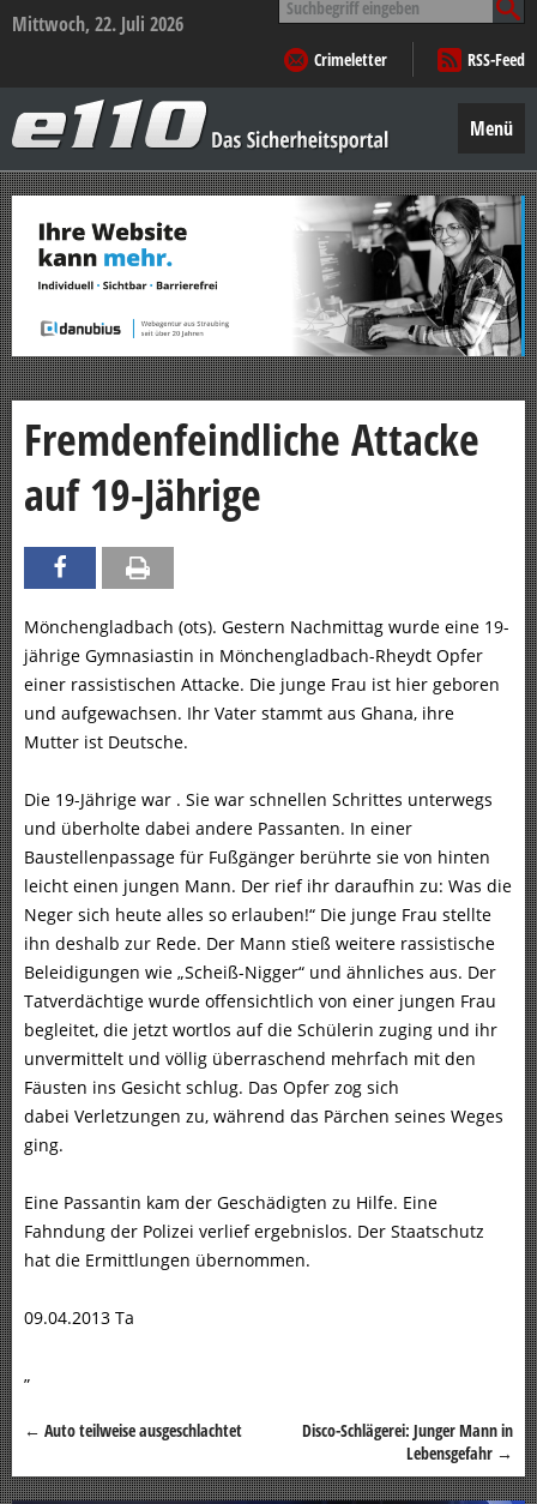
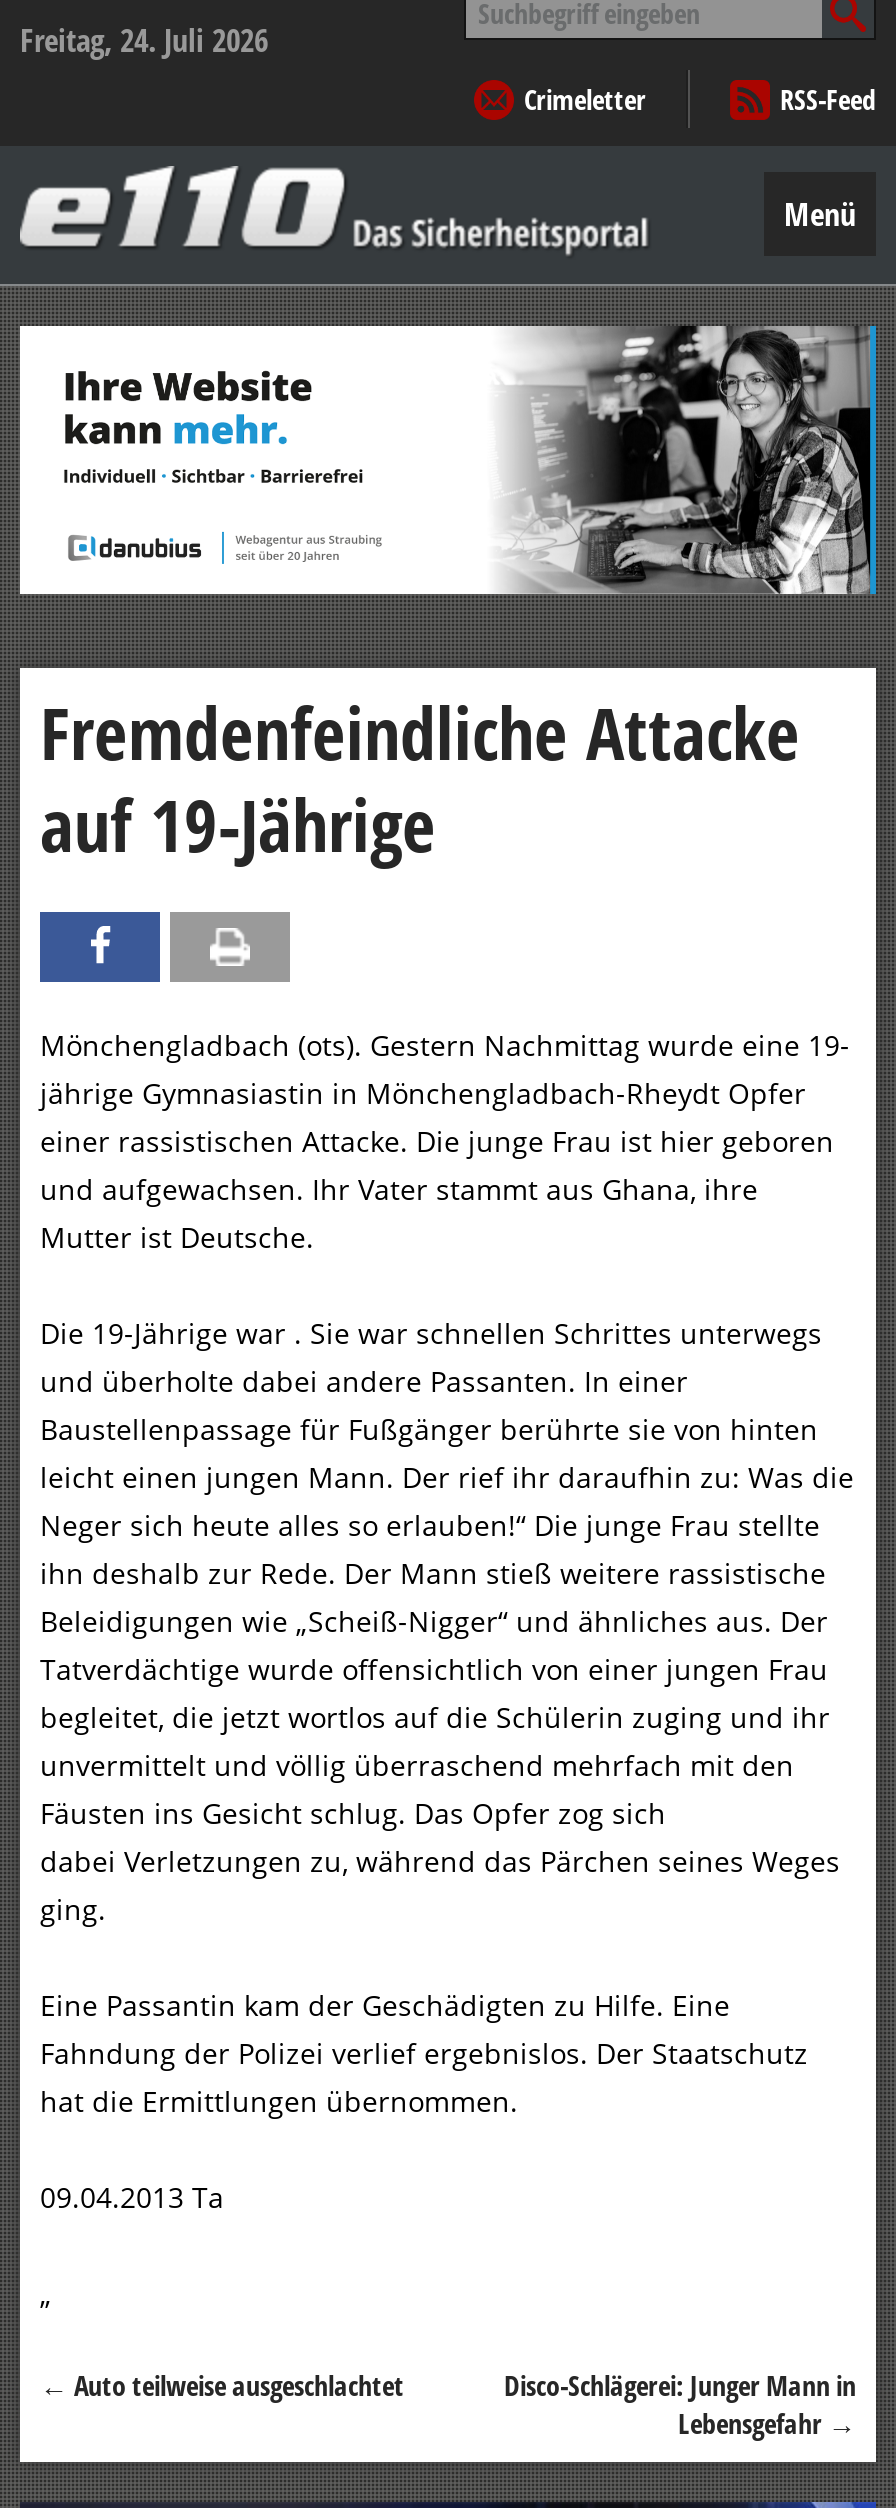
- Mittwoch, 22. Juli 2026
+ Freitag, 24. Juli 2026
